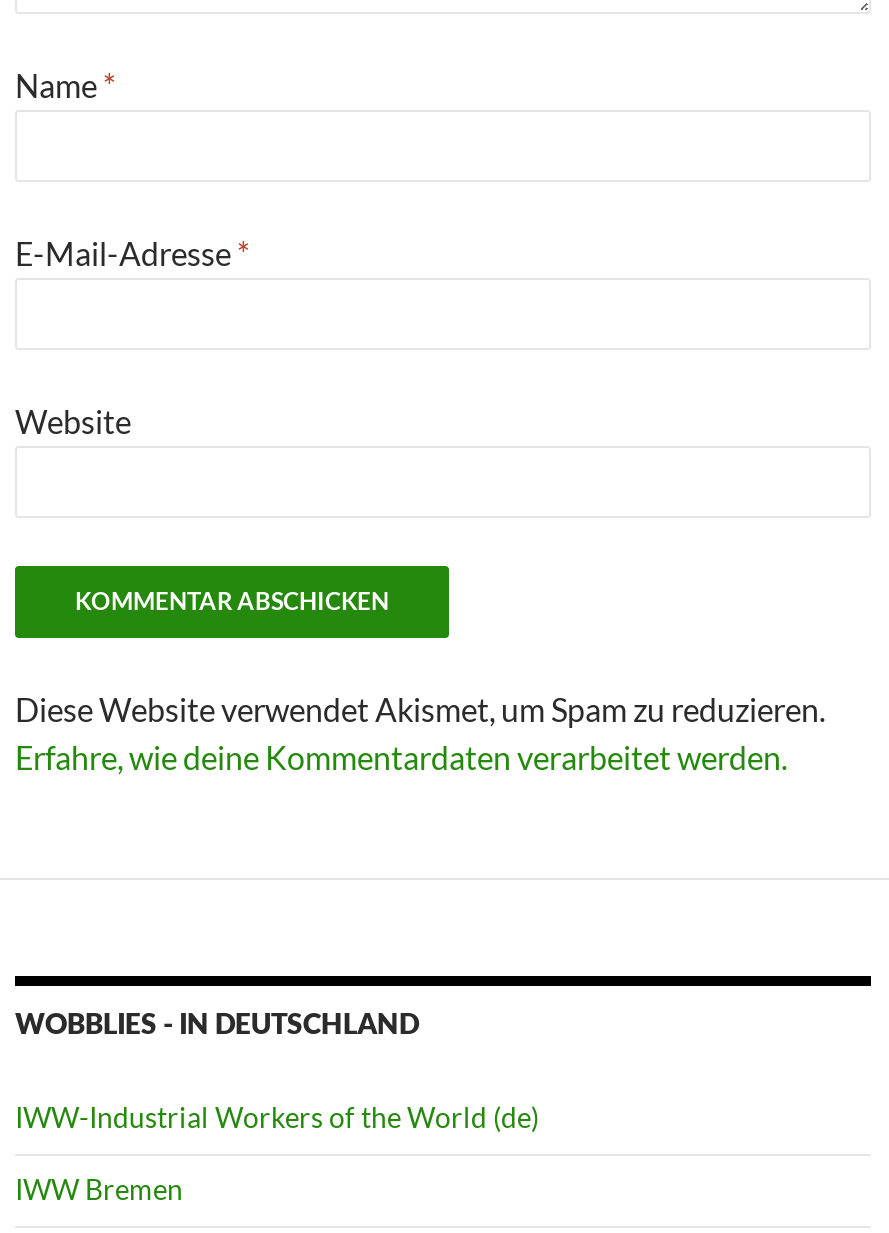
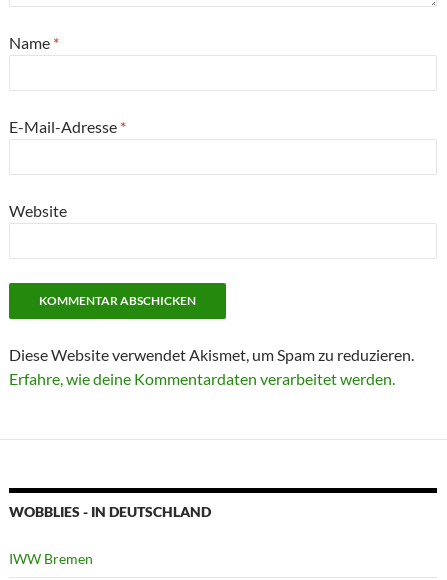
- IWW-Industrial Workers of the World (de)
